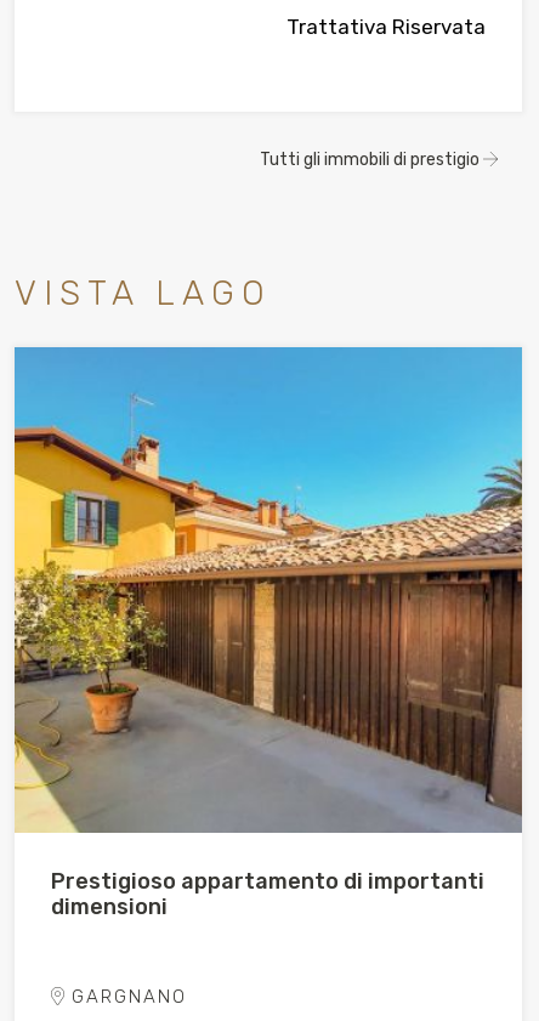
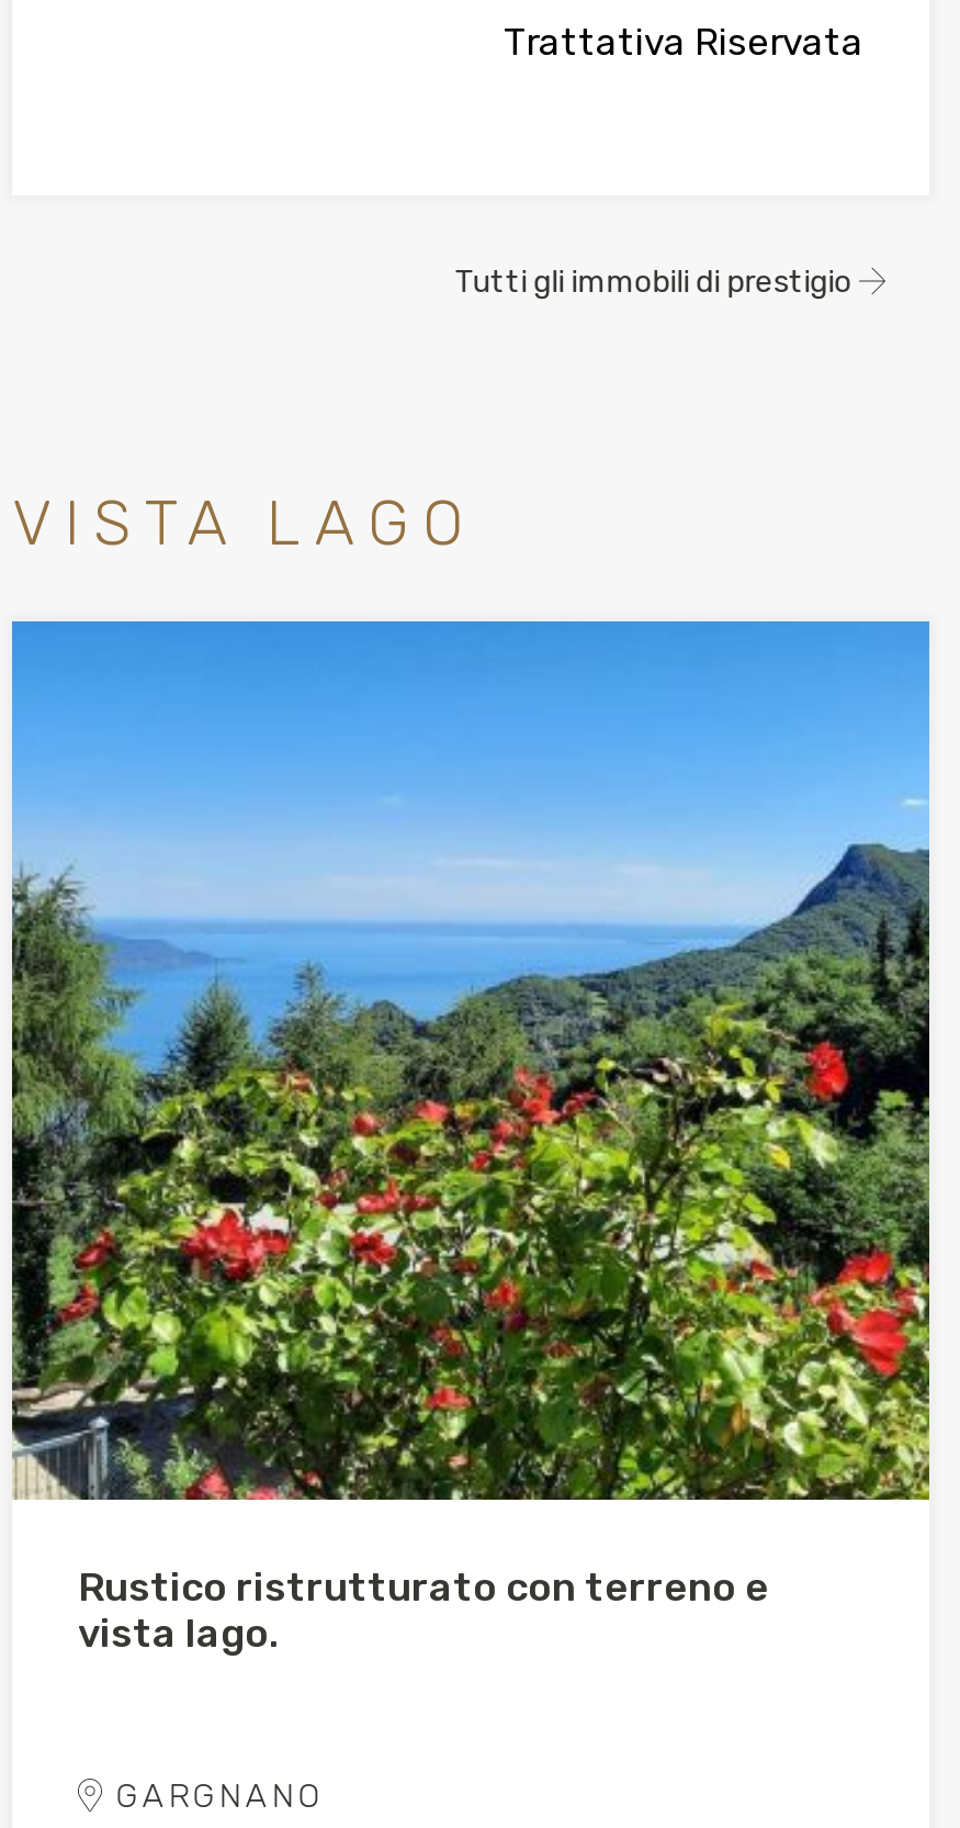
- [image]
- Prestigioso appartamento di importanti
- dimensioni
+ [image]
+ Rustico ristrutturato con terreno e
+ vista lago.
